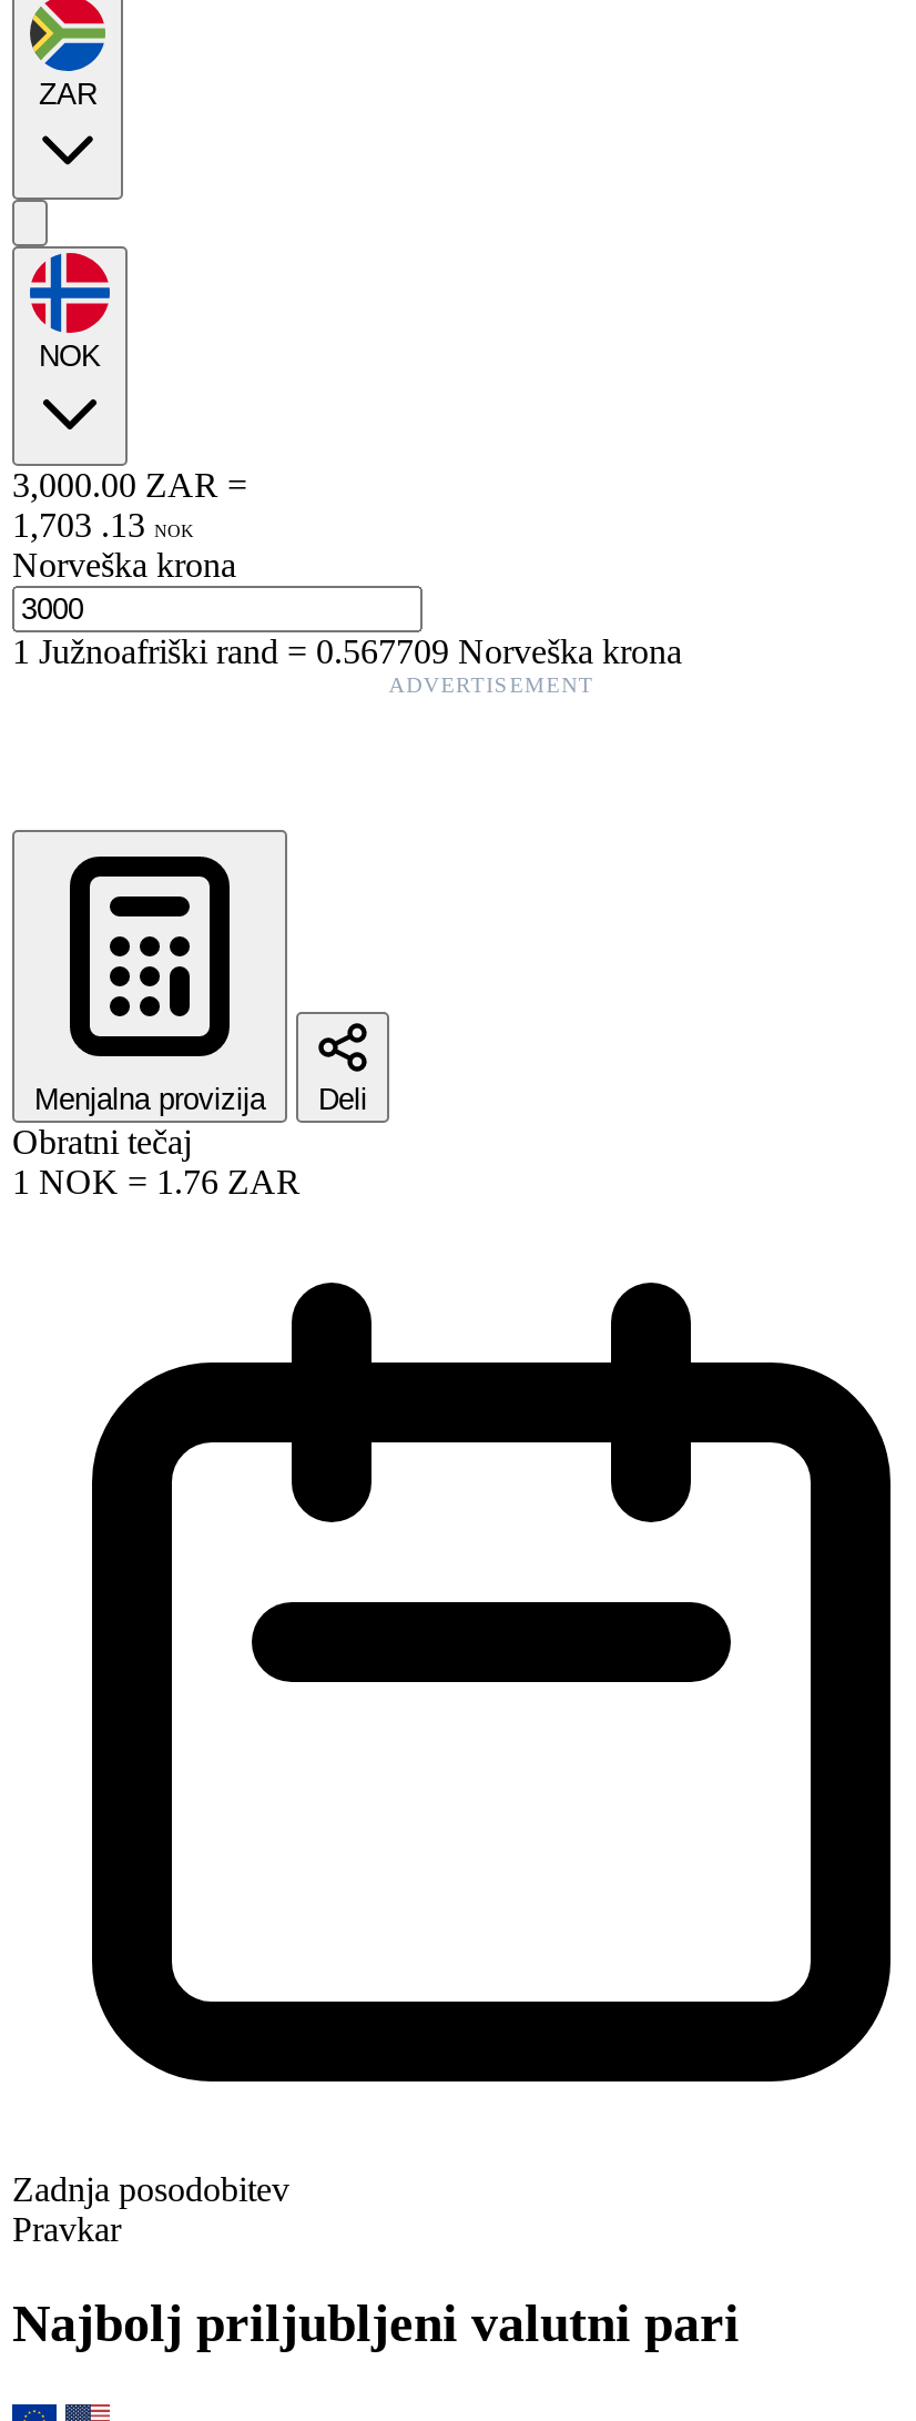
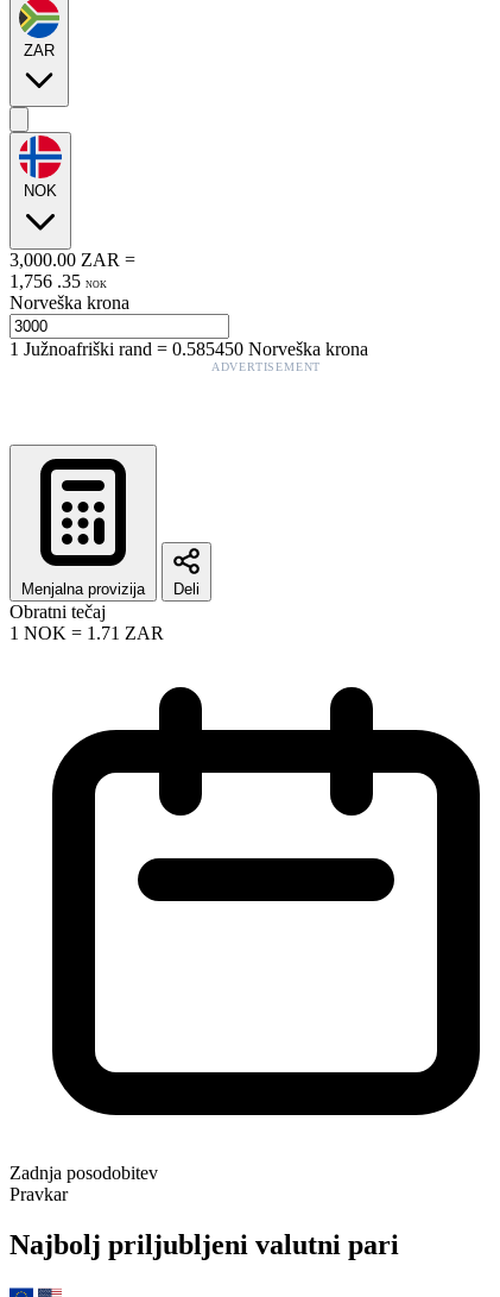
- 1,703 . 13 NOK
+ 1,756 . 35 NOK

- 1Južnoafriški rand=0.567709 Norveška krona
+ 1Južnoafriški rand=0.585450 Norveška krona

- 1 NOK = 1.76 ZAR
+ 1 NOK = 1.71 ZAR
